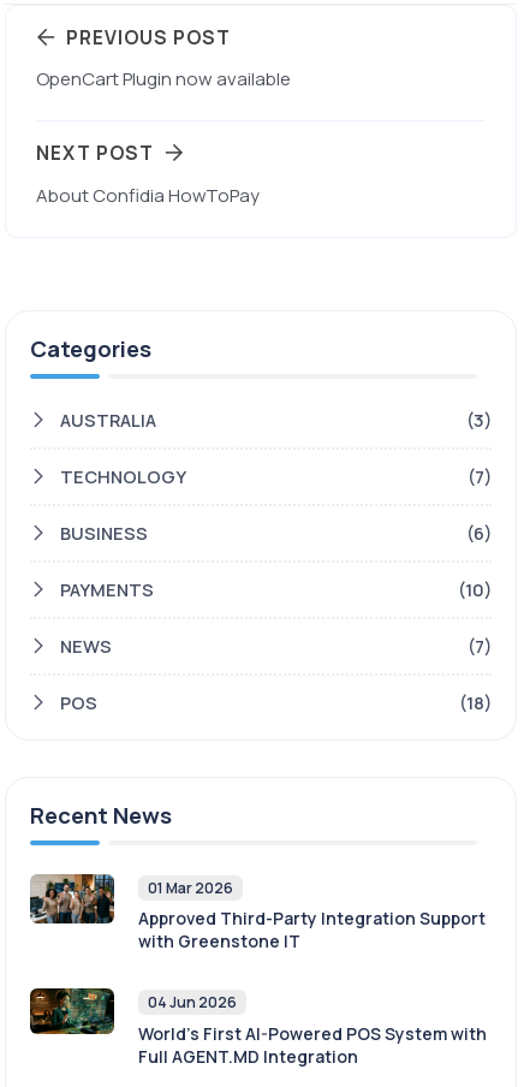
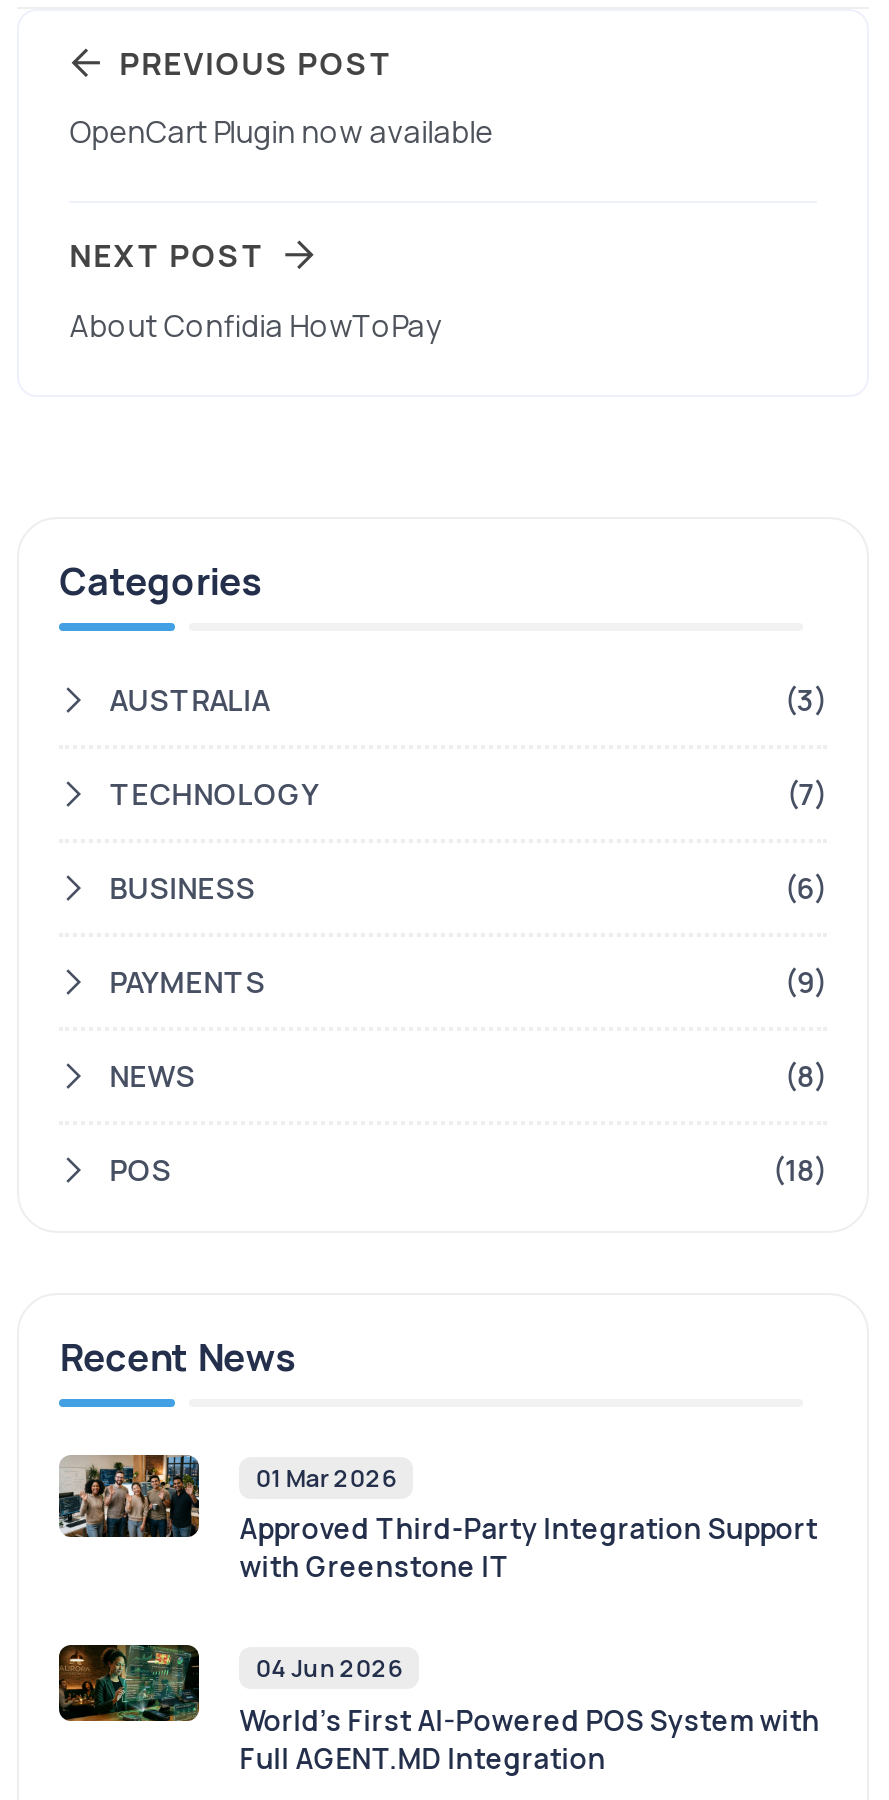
- (10)
+ (9)

- (7)
+ (8)
